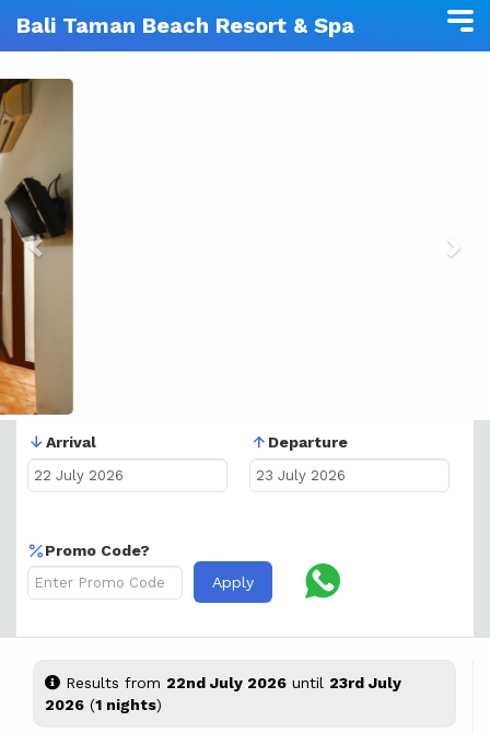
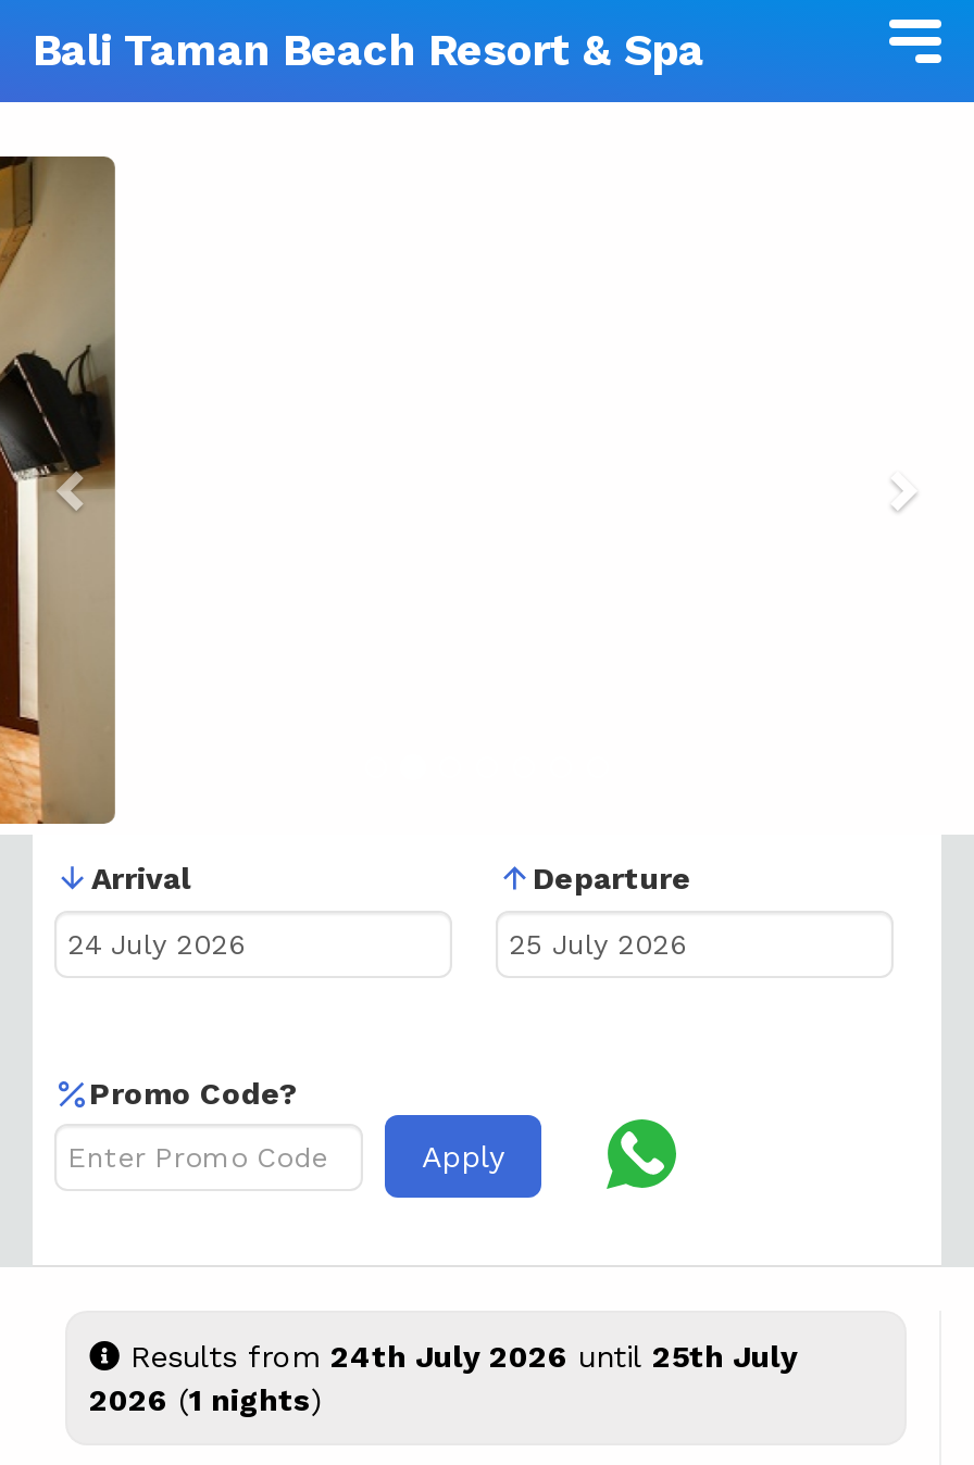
- [image]
+ [image]

- Results from 22nd July 2026 until 23rd July
+ Results from 24th July 2026 until 25th July
